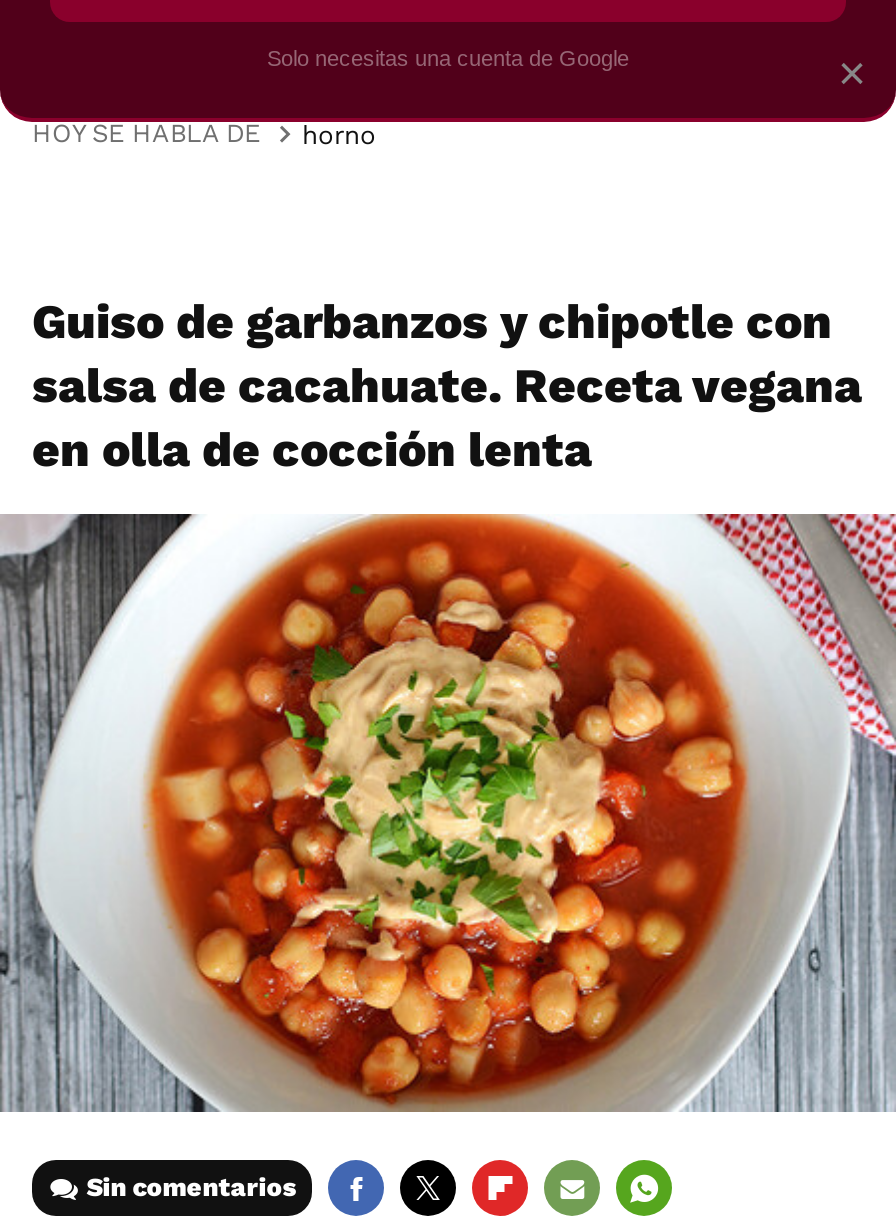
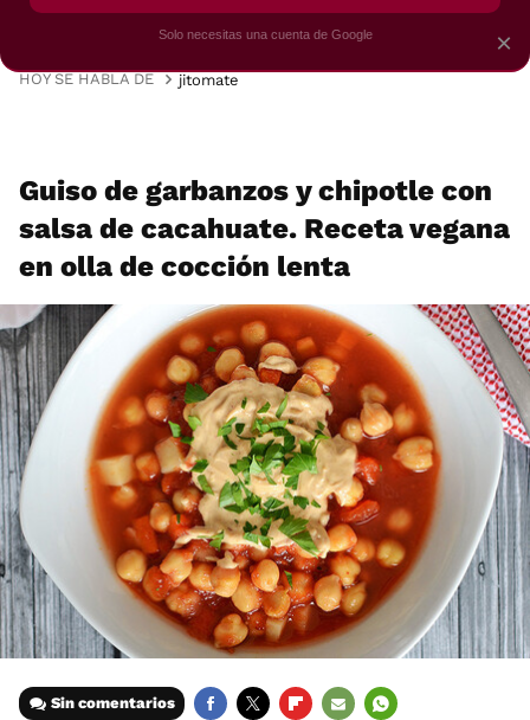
- horno
+ jitomate
